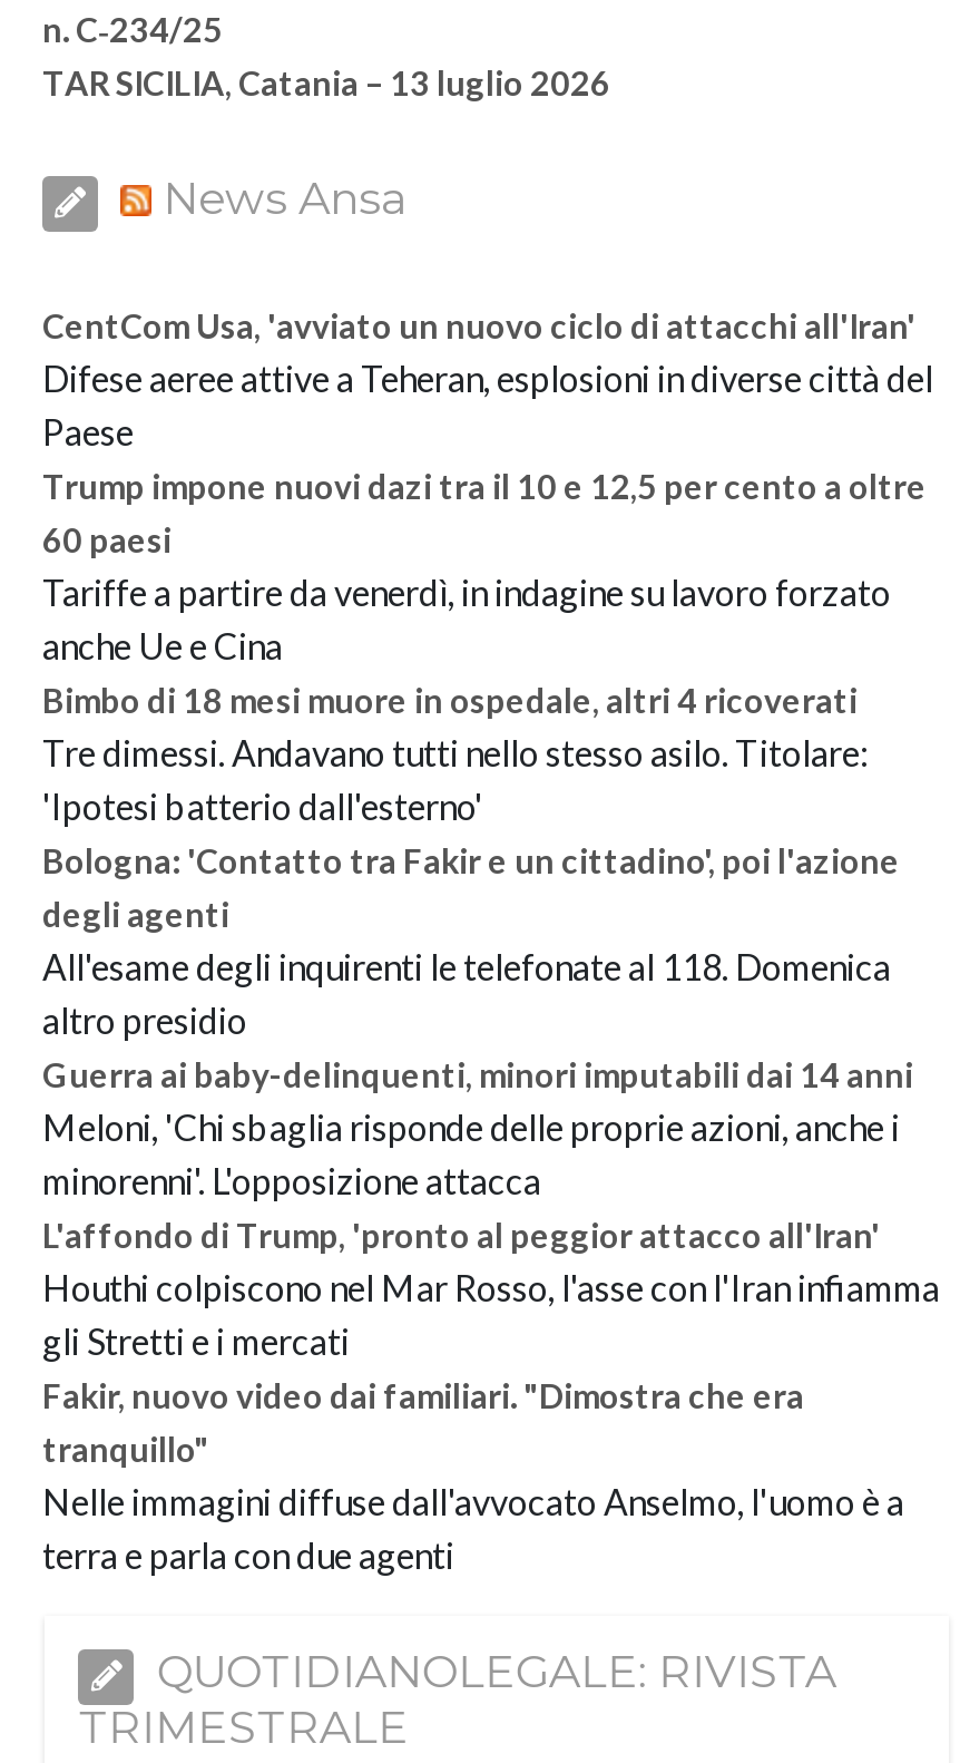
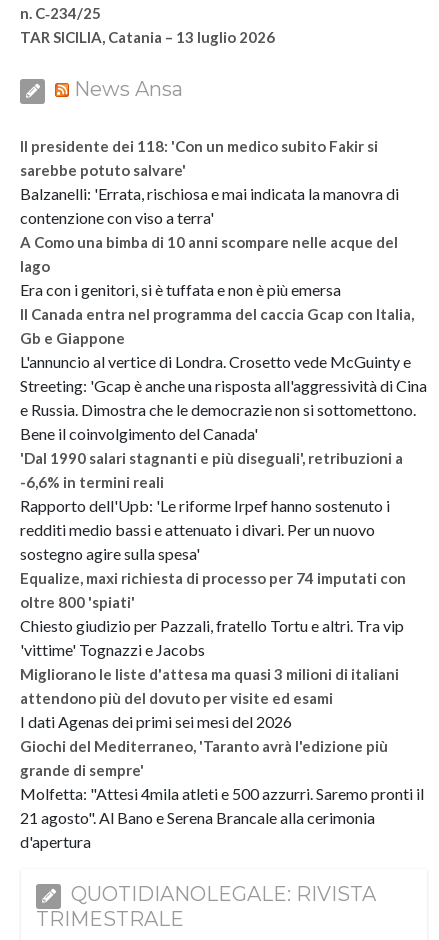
- CentCom Usa, 'avviato un nuovo ciclo di attacchi all'Iran'
- Difese aeree attive a Teheran, esplosioni in diverse città del
- Paese
- Trump impone nuovi dazi tra il 10 e 12,5 per cento a oltre
- 60 paesi
- Tariffe a partire da venerdì, in indagine su lavoro forzato
- anche Ue e Cina
- Bimbo di 18 mesi muore in ospedale, altri 4 ricoverati
- Tre dimessi. Andavano tutti nello stesso asilo. Titolare:
- 'Ipotesi batterio dall'esterno'
- Bologna: 'Contatto tra Fakir e un cittadino', poi l'azione
- degli agenti
- All'esame degli inquirenti le telefonate al 118. Domenica
- altro presidio
- Guerra ai baby-delinquenti, minori imputabili dai 14 anni
- Meloni, 'Chi sbaglia risponde delle proprie azioni, anche i
- minorenni'. L'opposizione attacca
- L'affondo di Trump, 'pronto al peggior attacco all'Iran'
- Houthi colpiscono nel Mar Rosso, l'asse con l'Iran infiamma
- gli Stretti e i mercati
- Fakir, nuovo video dai familiari. "Dimostra che era
- tranquillo"
- Nelle immagini diffuse dall'avvocato Anselmo, l'uomo è a
- terra e parla con due agenti
+ Il presidente dei 118: 'Con un medico subito Fakir si
+ sarebbe potuto salvare'
+ Balzanelli: 'Errata, rischiosa e mai indicata la manovra di
+ contenzione con viso a terra'
+ A Como una bimba di 10 anni scompare nelle acque del
+ lago
+ Era con i genitori, si è tuffata e non è più emersa
+ Il Canada entra nel programma del caccia Gcap con Italia,
+ Gb e Giappone
+ L'annuncio al vertice di Londra. Crosetto vede McGuinty e
+ Streeting: 'Gcap è anche una risposta all'aggressività di Cina
+ e Russia. Dimostra che le democrazie non si sottomettono.
+ Bene il coinvolgimento del Canada'
+ 'Dal 1990 salari stagnanti e più diseguali', retribuzioni a
+ -6,6% in termini reali
+ Rapporto dell'Upb: 'Le riforme Irpef hanno sostenuto i
+ redditi medio bassi e attenuato i divari. Per un nuovo
+ sostegno agire sulla spesa'
+ Equalize, maxi richiesta di processo per 74 imputati con
+ oltre 800 'spiati'
+ Chiesto giudizio per Pazzali, fratello Tortu e altri. Tra vip
+ 'vittime' Tognazzi e Jacobs
+ Migliorano le liste d'attesa ma quasi 3 milioni di italiani
+ attendono più del dovuto per visite ed esami
+ I dati Agenas dei primi sei mesi del 2026
+ Giochi del Mediterraneo, 'Taranto avrà l'edizione più
+ grande di sempre'
+ Molfetta: "Attesi 4mila atleti e 500 azzurri. Saremo pronti il
+ 21 agosto". Al Bano e Serena Brancale alla cerimonia
+ d'apertura
